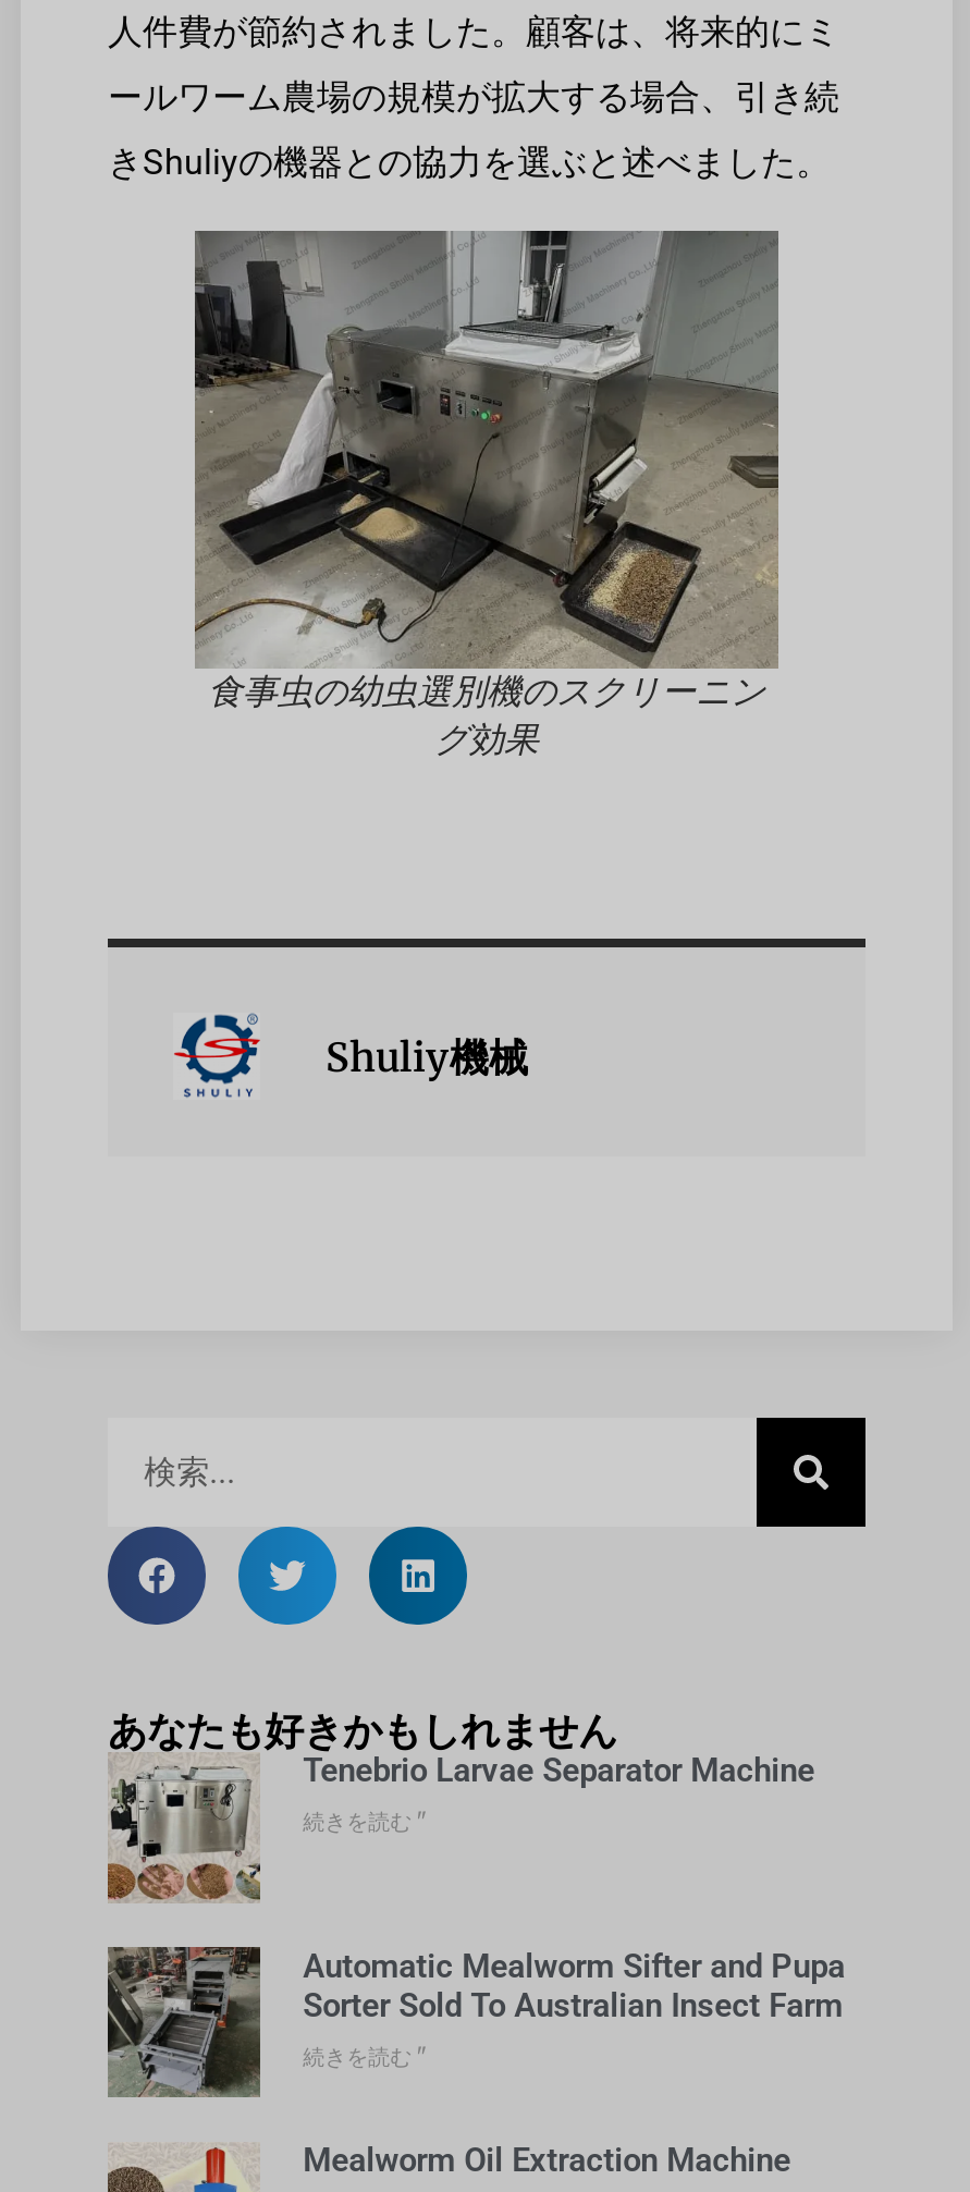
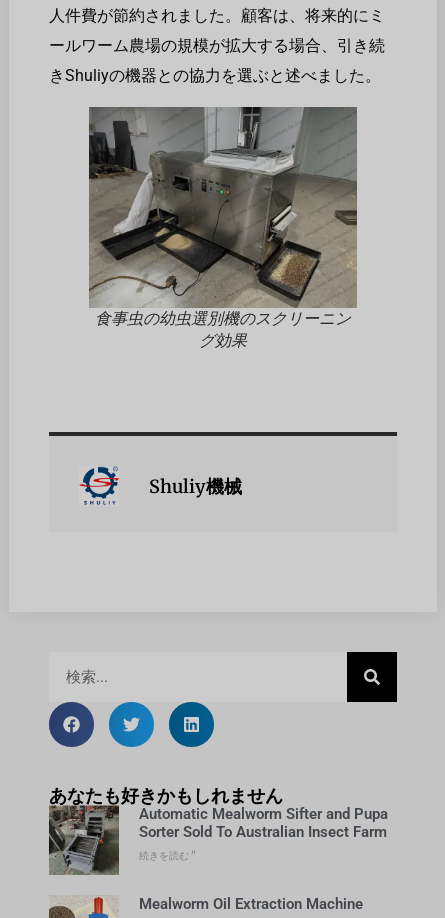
- [image]
- Tenebrio Larvae Separator Machine
- 続きを読む "
